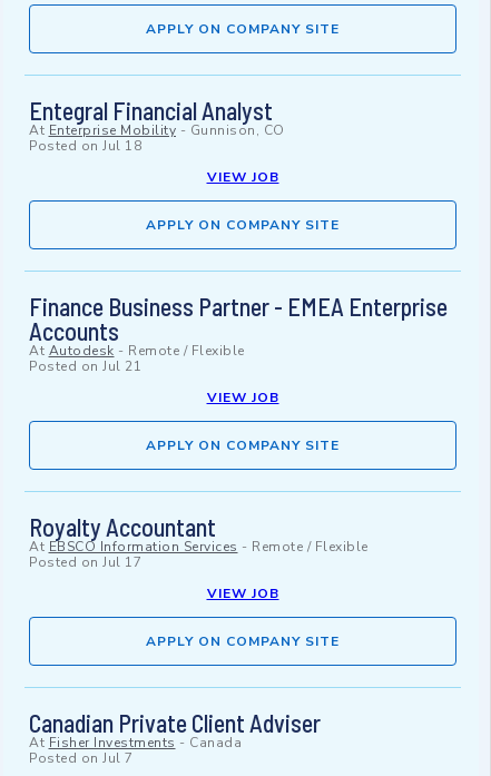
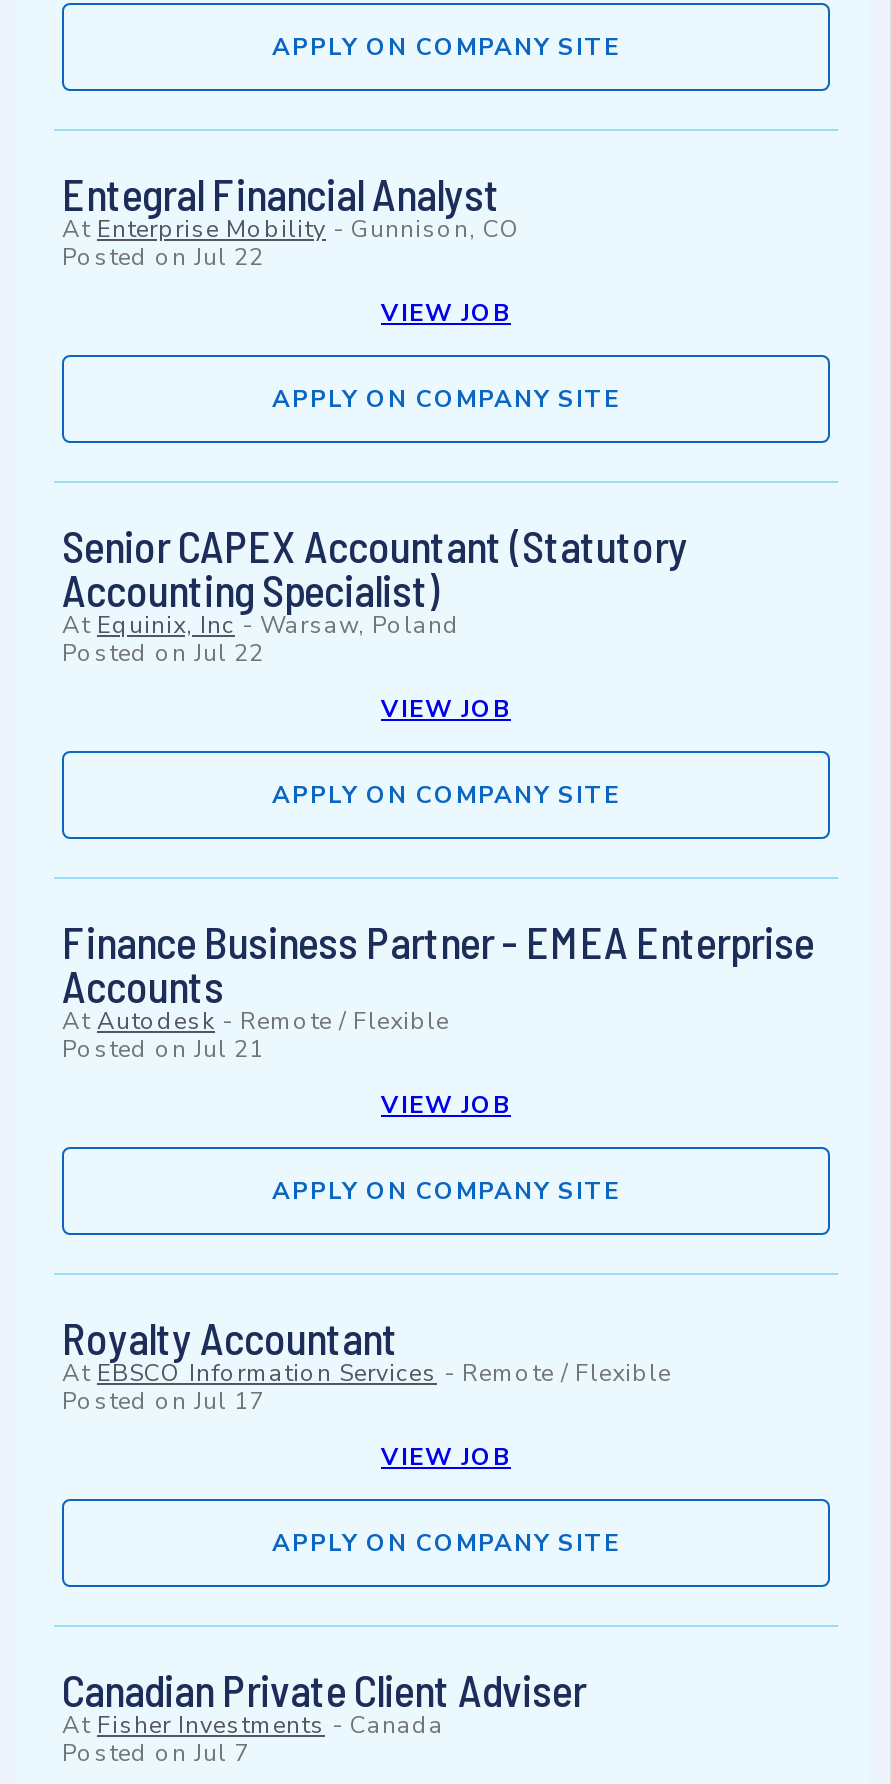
- Posted onJul 18
+ Posted onJul 22
+ VIEW JOB
+ APPLY ON COMPANY SITE
+ Senior CAPEX Accountant (Statutory
+ Accounting Specialist)
+ At Equinix, Inc - Warsaw, Poland
+ Posted onJul 22
